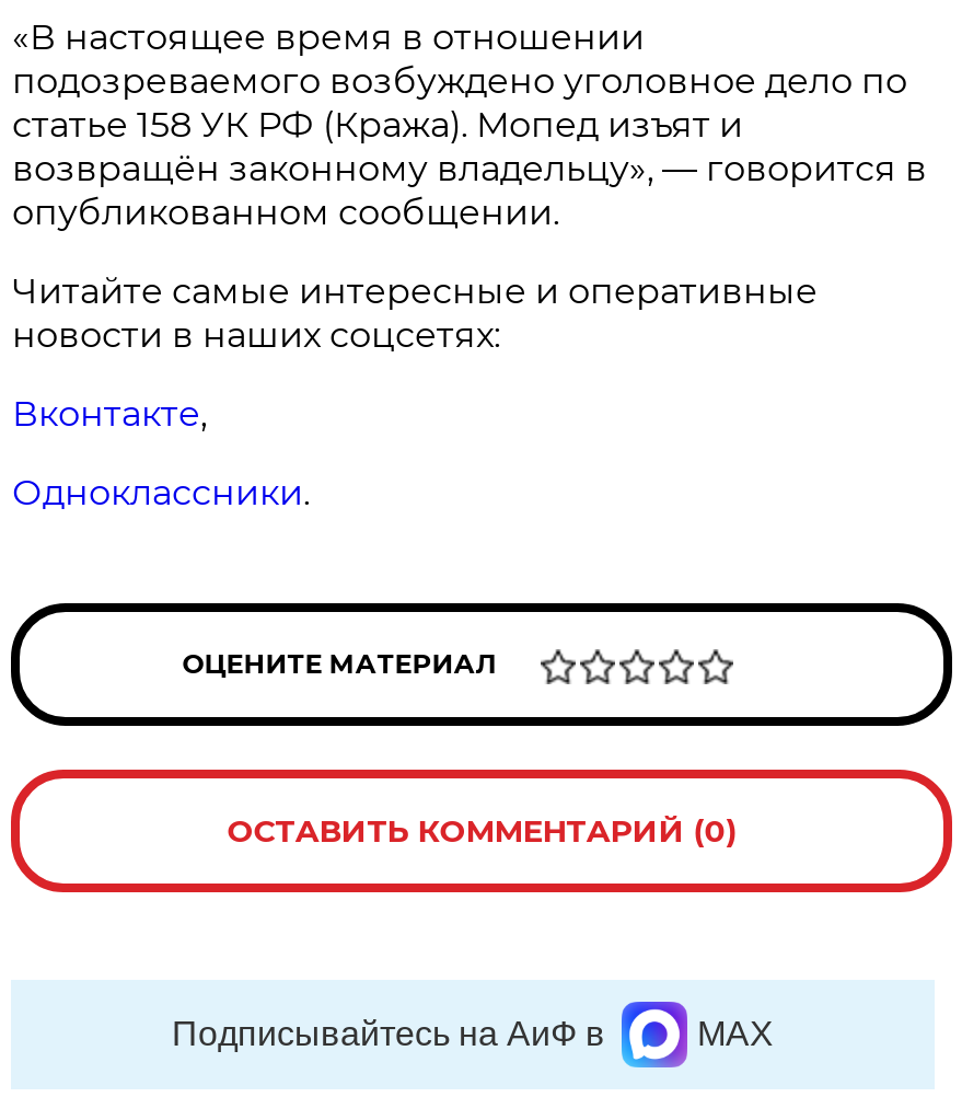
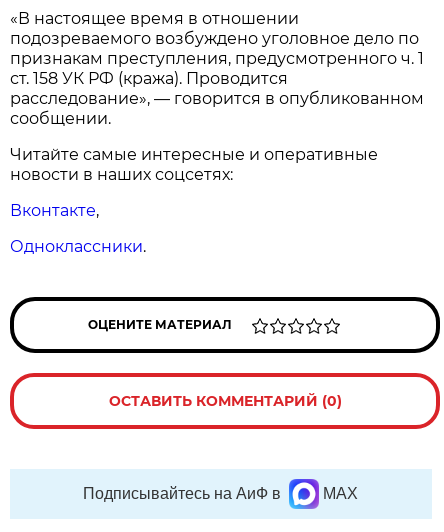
- статье 158 УК РФ (Кража). Мопед изъят и
- возвращён законному владельцу», — говорится в
- опубликованном сообщении.
+ признакам преступления, предусмотренного ч. 1
+ ст. 158 УК РФ (кража). Проводится
+ расследование», — говорится в опубликованном
+ сообщении.
